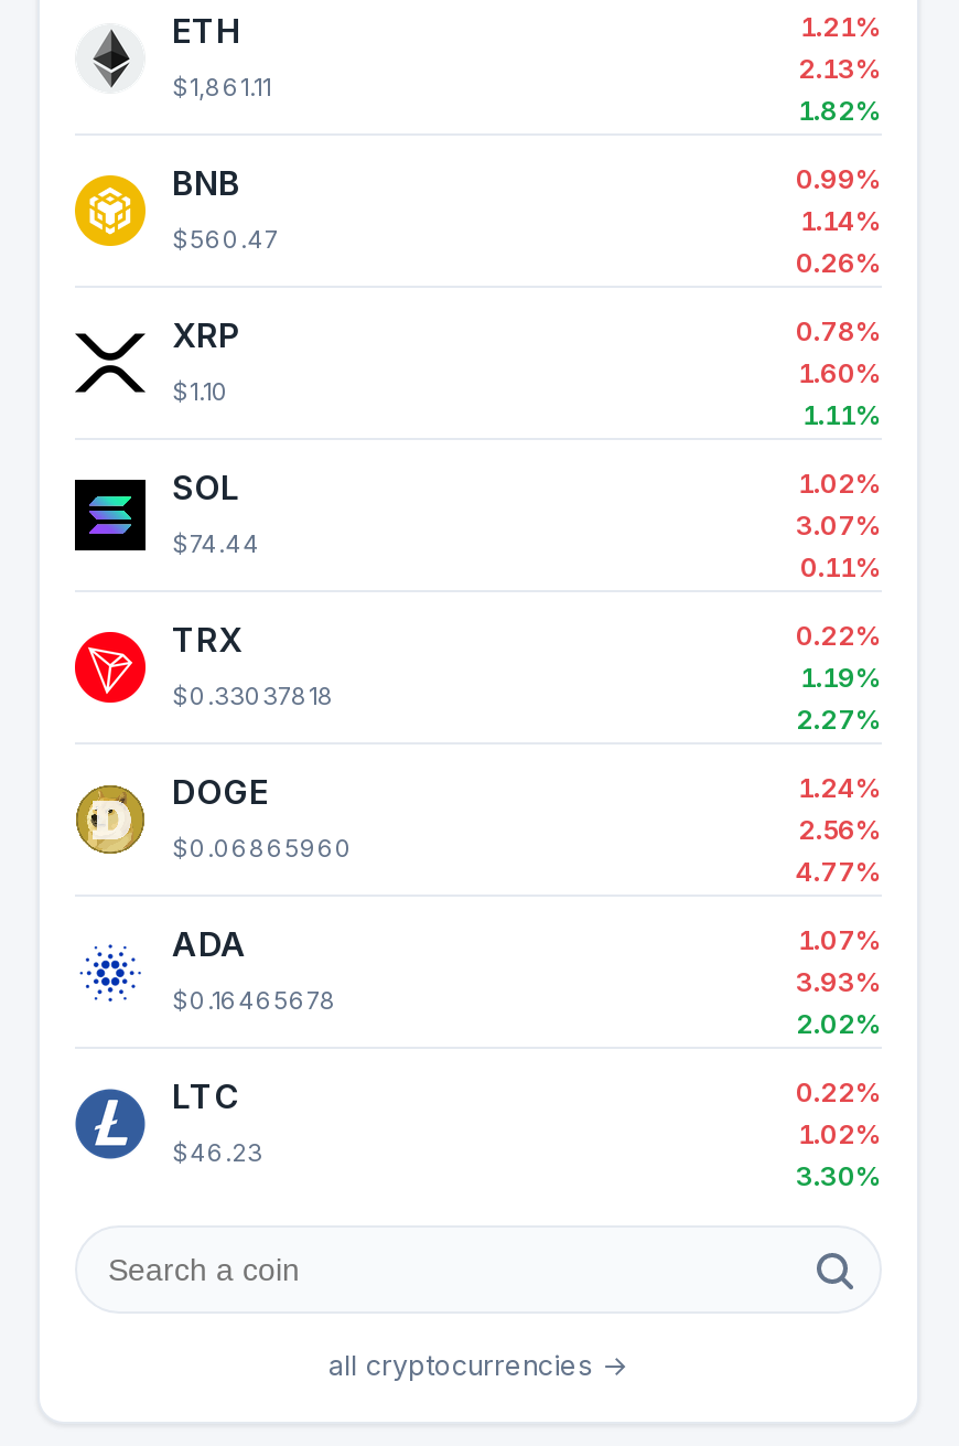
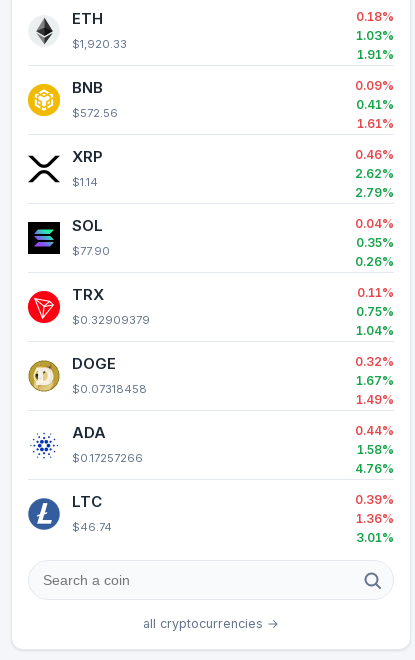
- 1.21%
+ 0.18%

- 2.13%
+ 1.03%

- $1,861.11
+ $1,920.33

- 1.82%
+ 1.91%

- 0.99%
+ 0.09%

- 1.14%
+ 0.41%

- $560.47
+ $572.56

- 0.26%
+ 1.61%

- 0.78%
+ 0.46%

- 1.60%
+ 2.62%

- $1.10
+ $1.14

- 1.11%
+ 2.79%

- 1.02%
+ 0.04%

- 3.07%
+ 0.35%

- $74.44
+ $77.90

- 0.11%
+ 0.26%

- 0.22%
+ 0.11%

- 1.19%
+ 0.75%

- $0.33037818
+ $0.32909379

- 2.27%
+ 1.04%

- 1.24%
+ 0.32%

- 2.56%
+ 1.67%

- $0.06865960
+ $0.07318458

- 4.77%
+ 1.49%

- 1.07%
+ 0.44%

- 3.93%
+ 1.58%

- $0.16465678
+ $0.17257266

- 2.02%
+ 4.76%

- 0.22%
+ 0.39%

- 1.02%
+ 1.36%

- $46.23
+ $46.74

- 3.30%
+ 3.01%
